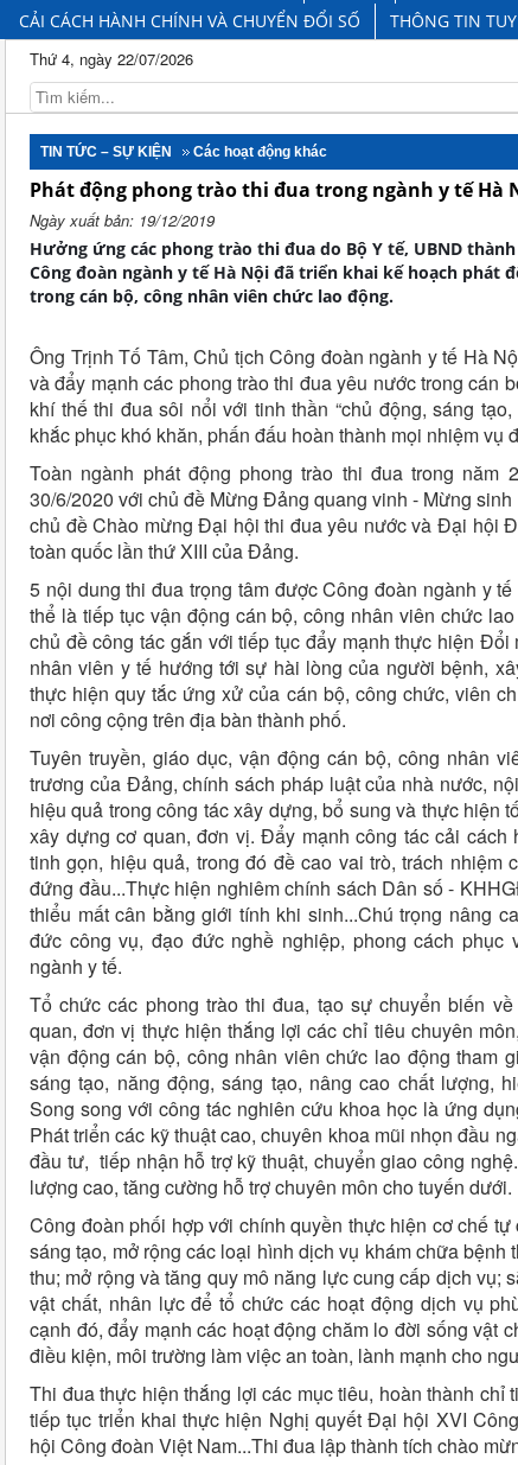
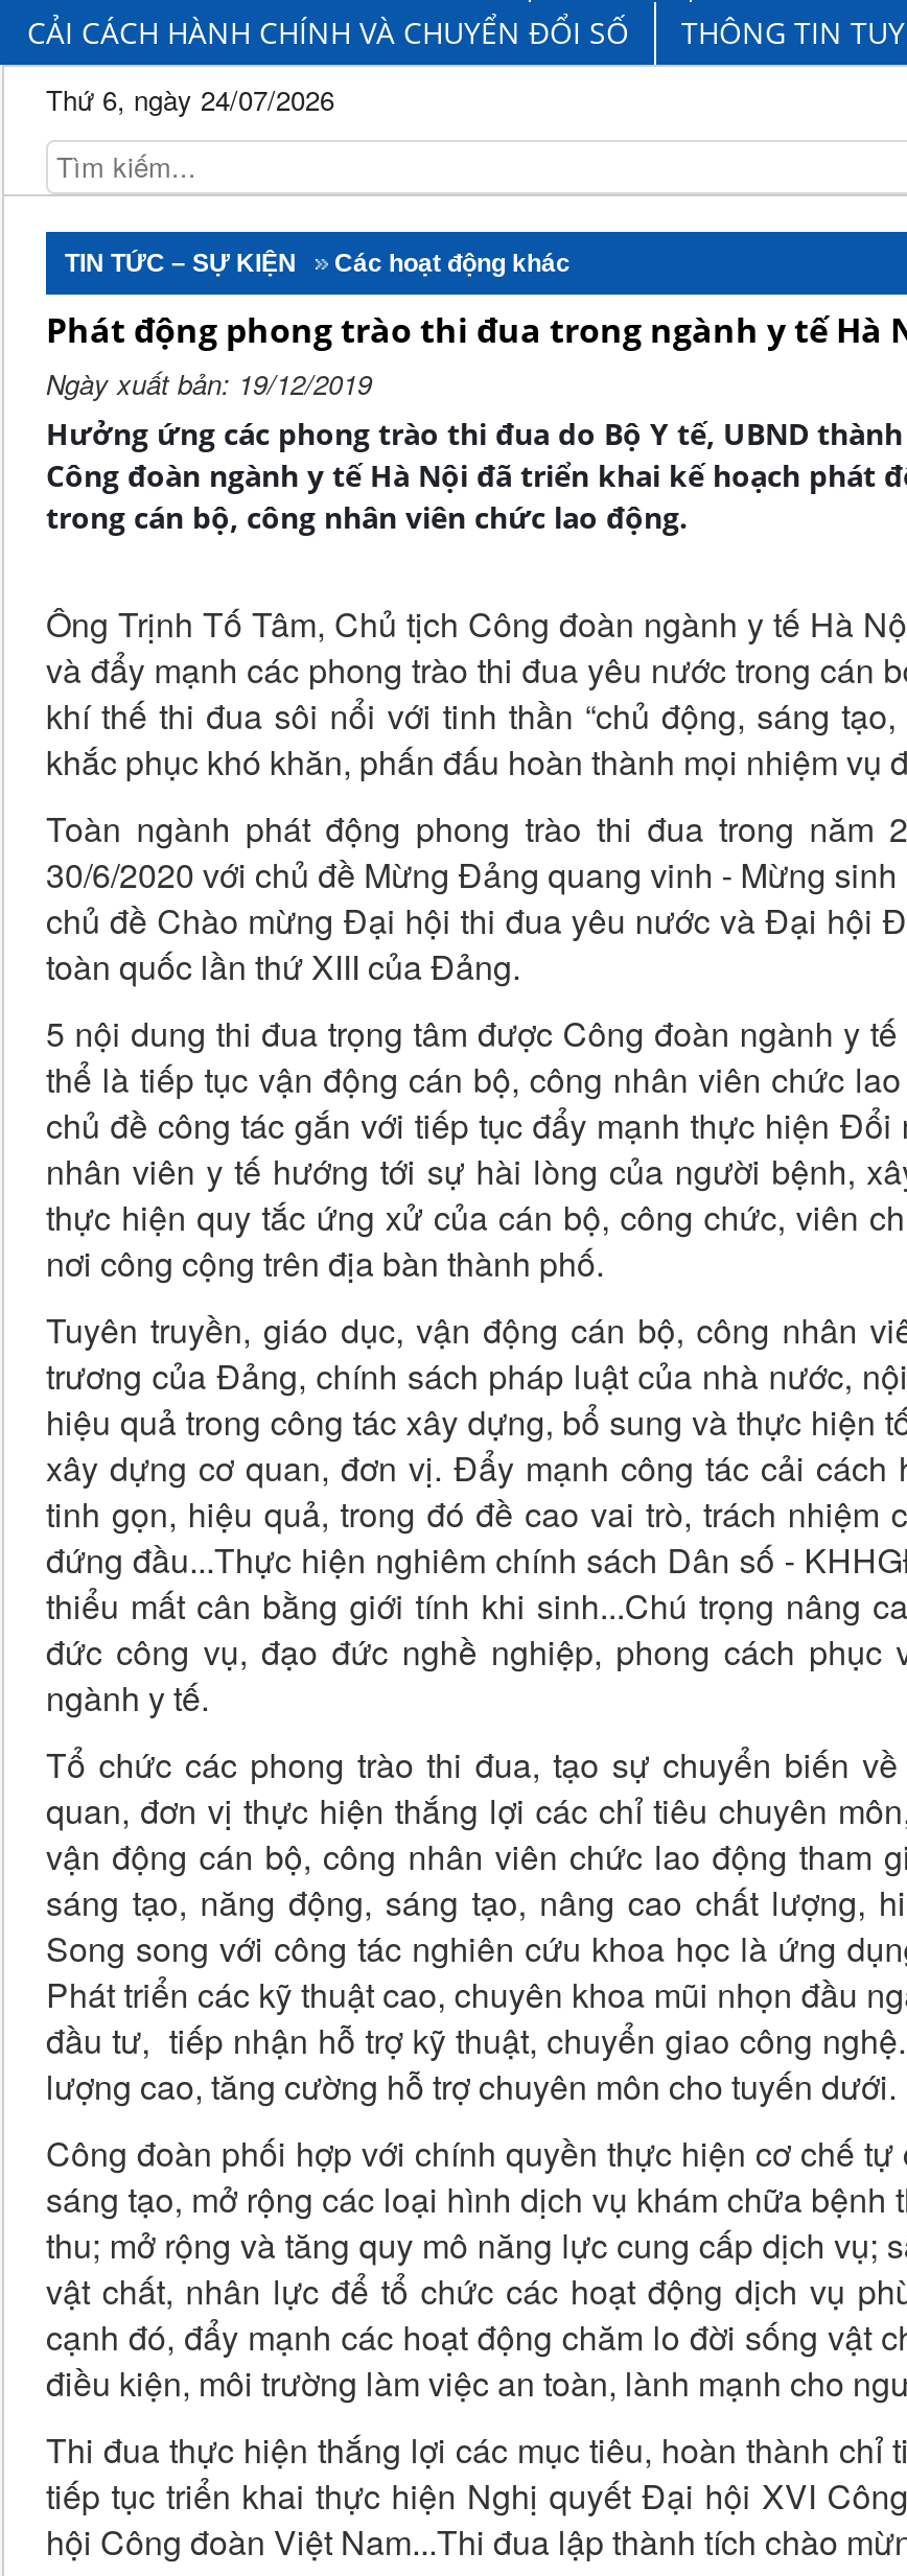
- Thứ 4, ngày 22/07/2026
+ Thứ 6, ngày 24/07/2026
